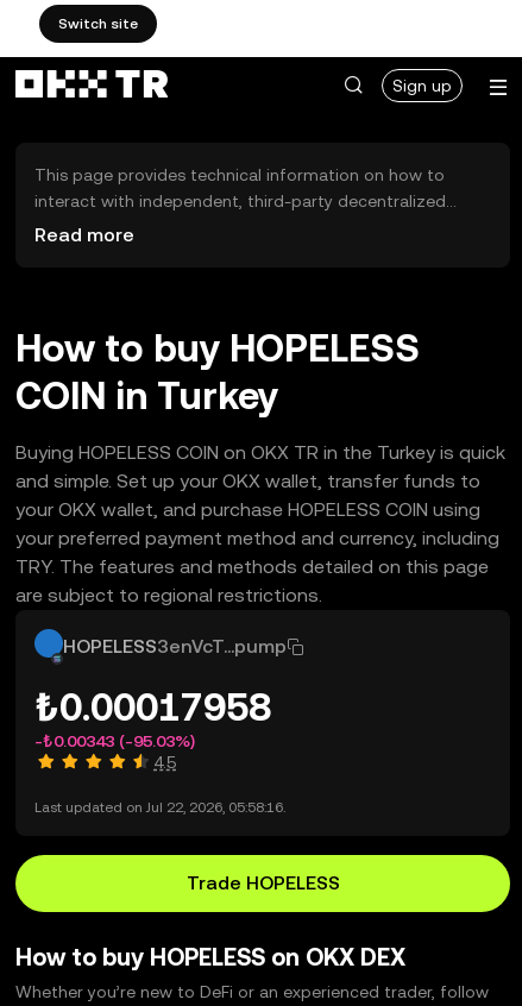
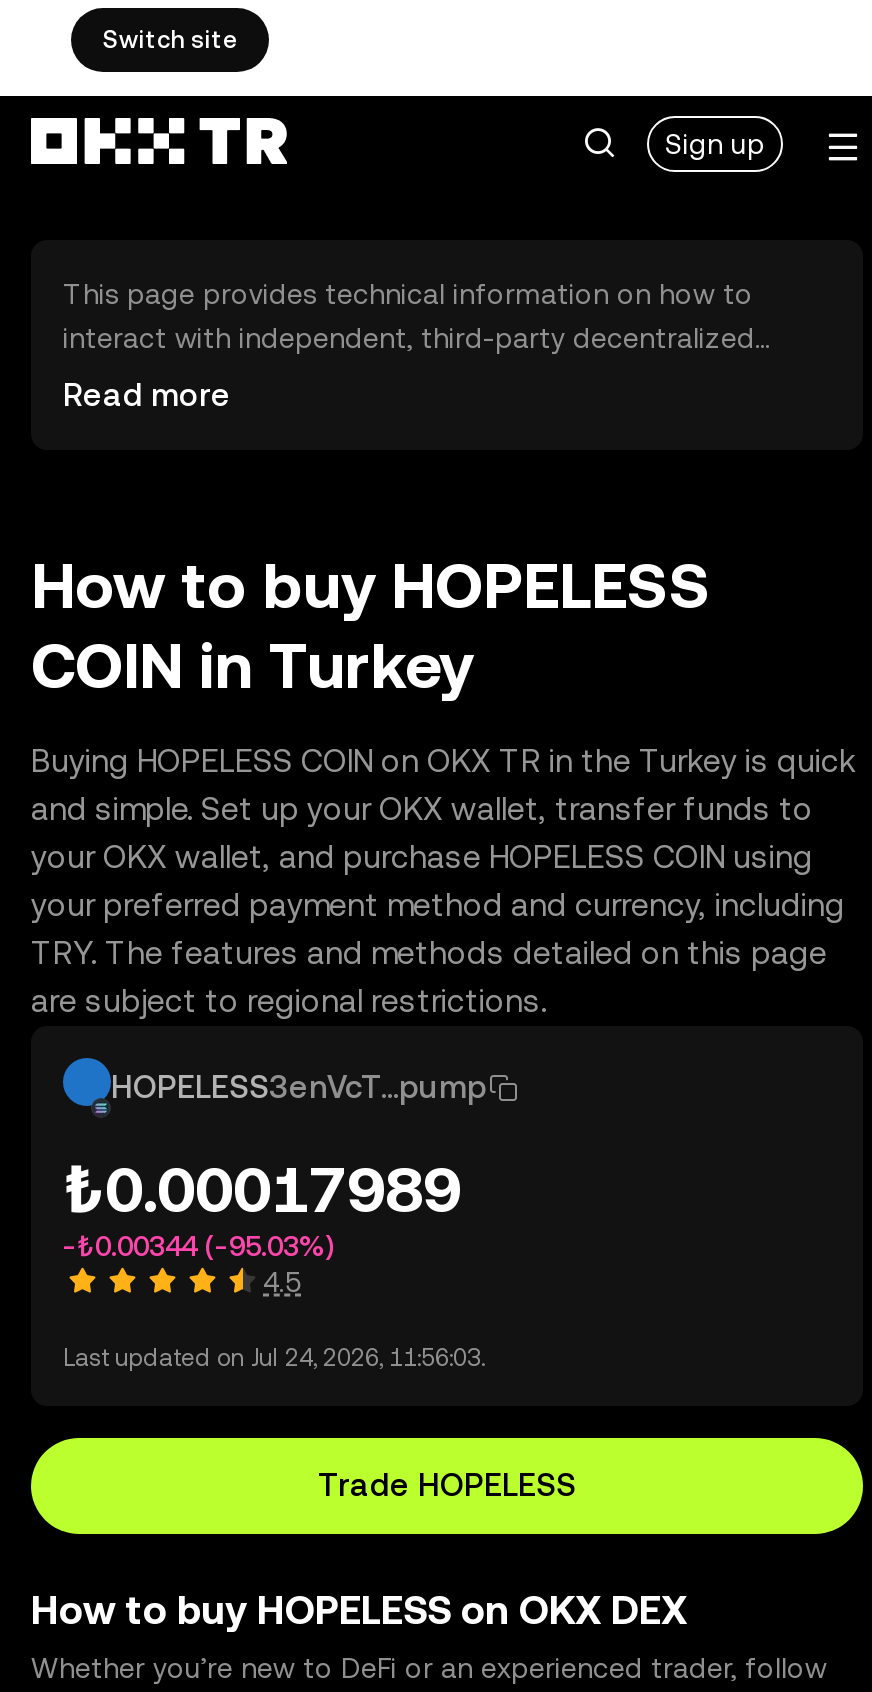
- ₺0.00017958
+ ₺0.00017989

- -₺0.00343 (-95.03%)
+ -₺0.00344 (-95.03%)

- Last updated on Jul 22, 2026, 05:58:16.
+ Last updated on Jul 24, 2026, 11:56:03.
